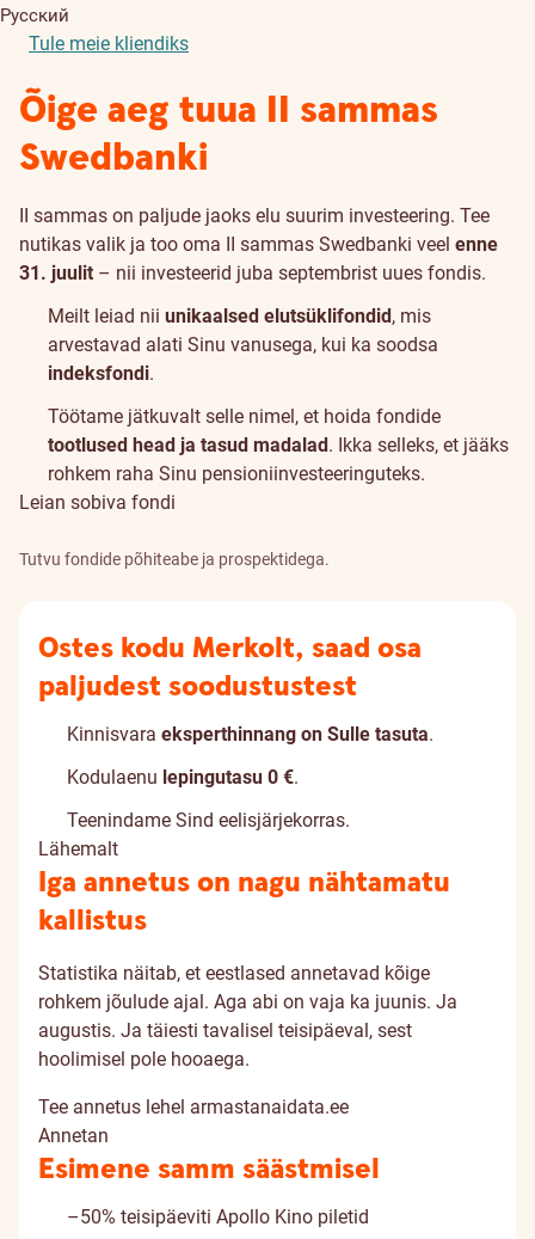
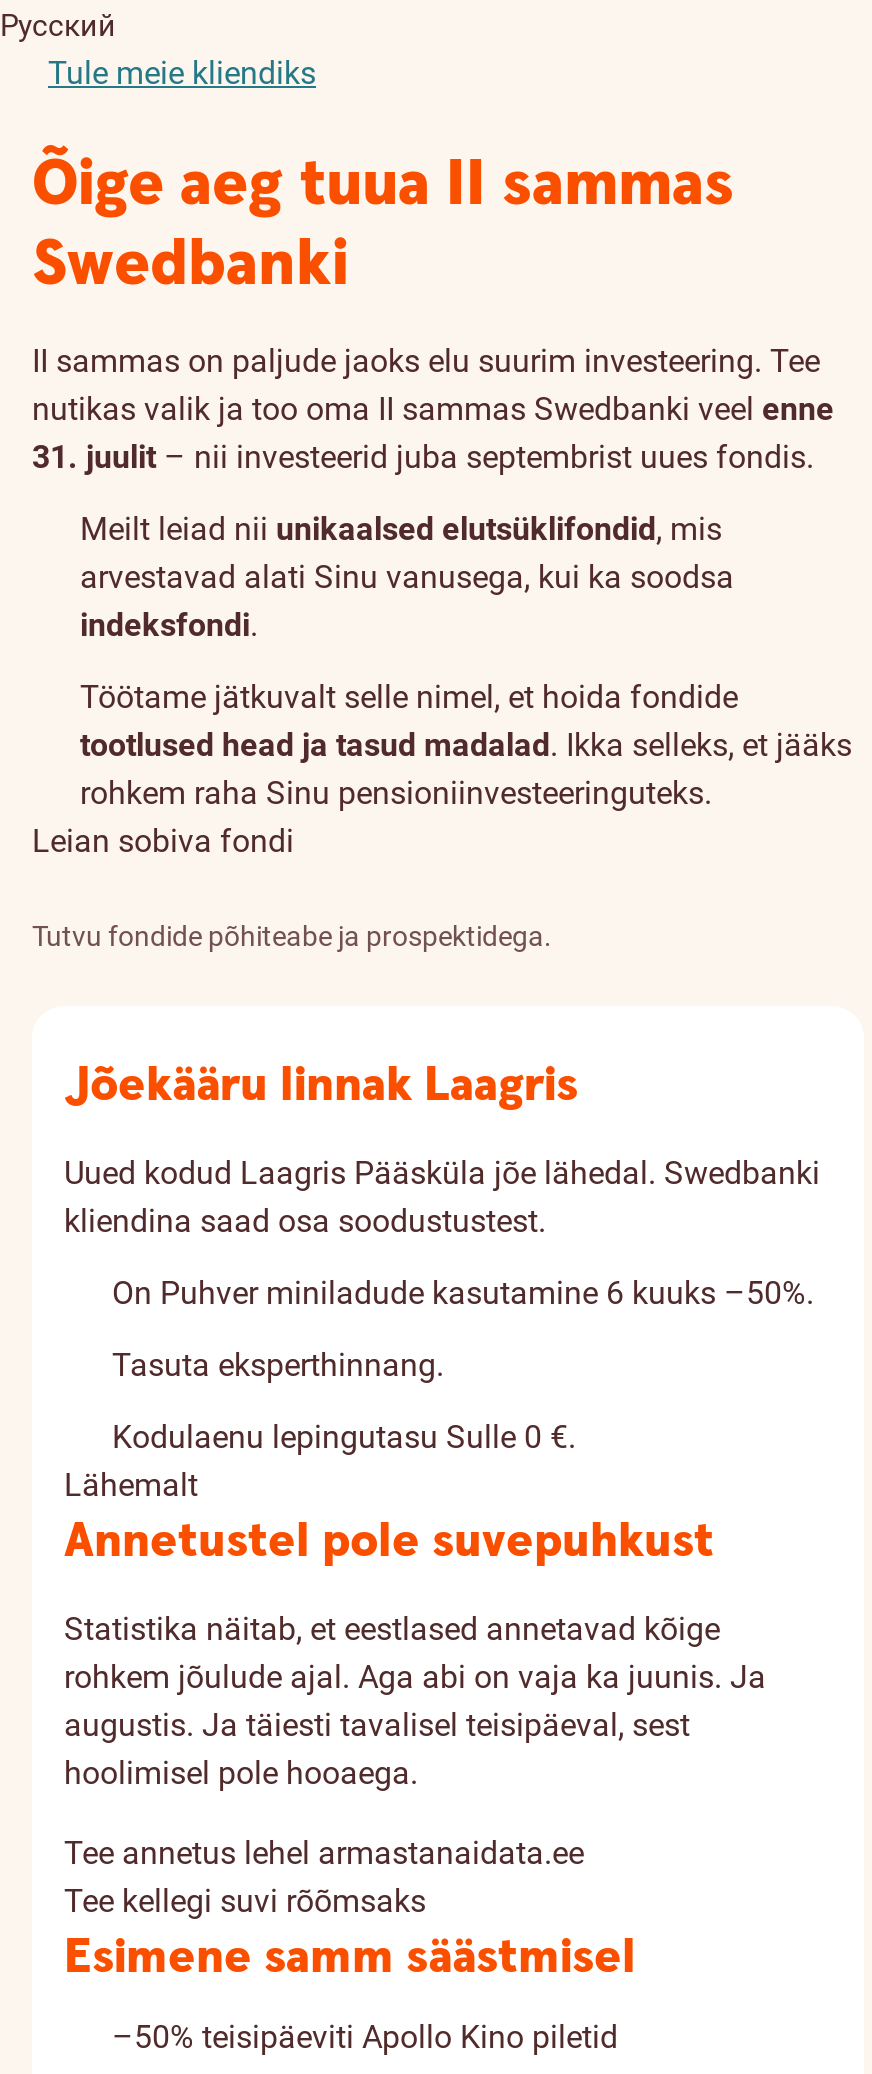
- Ostes kodu Merkolt, saad osa
- paljudest soodustustest
- Kinnisvara eksperthinnang on Sulle tasuta.
- Kodulaenu lepingutasu 0 €.
- Teenindame Sind eelisjärjekorras.
+ Jõekääru linnak Laagris
+ Uued kodud Laagris Pääsküla jõe lähedal. Swedbanki
+ kliendina saad osa soodustustest.
+ On Puhver miniladude kasutamine 6 kuuks –50%.
+ Tasuta eksperthinnang.
+ Kodulaenu lepingutasu Sulle 0 €.

moved down: Lähemalt

- Iga annetus on nagu nähtamatu
- kallistus
+ Annetustel pole suvepuhkust

- Annetan
+ Tee kellegi suvi rõõmsaks
